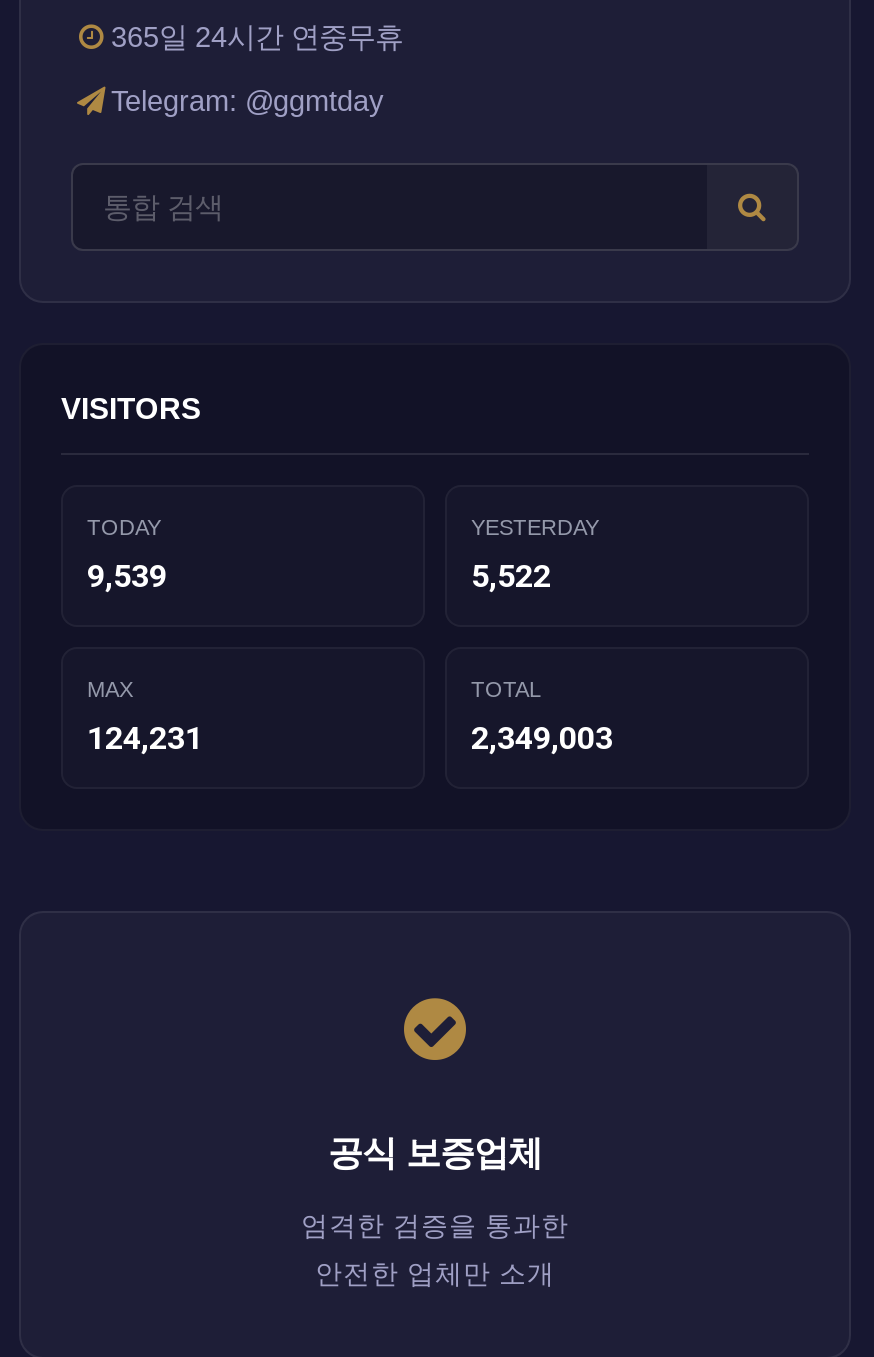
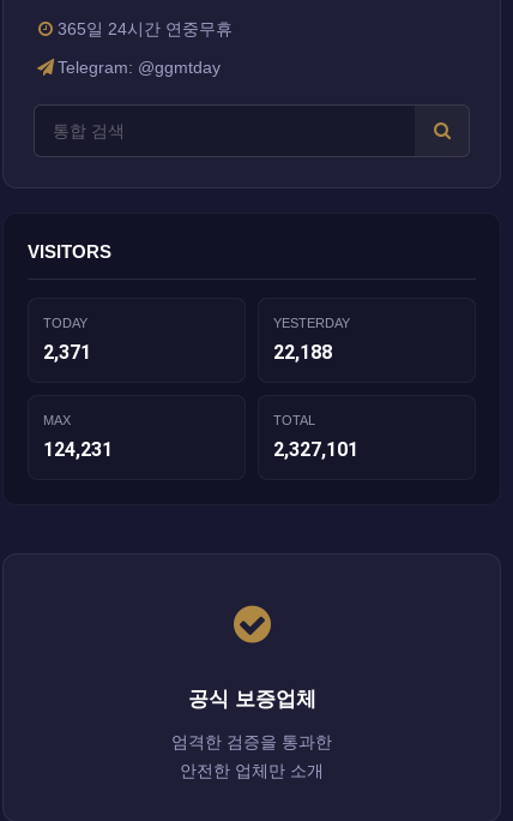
- 9,539
+ 2,371

- 5,522
+ 22,188

- 2,349,003
+ 2,327,101
